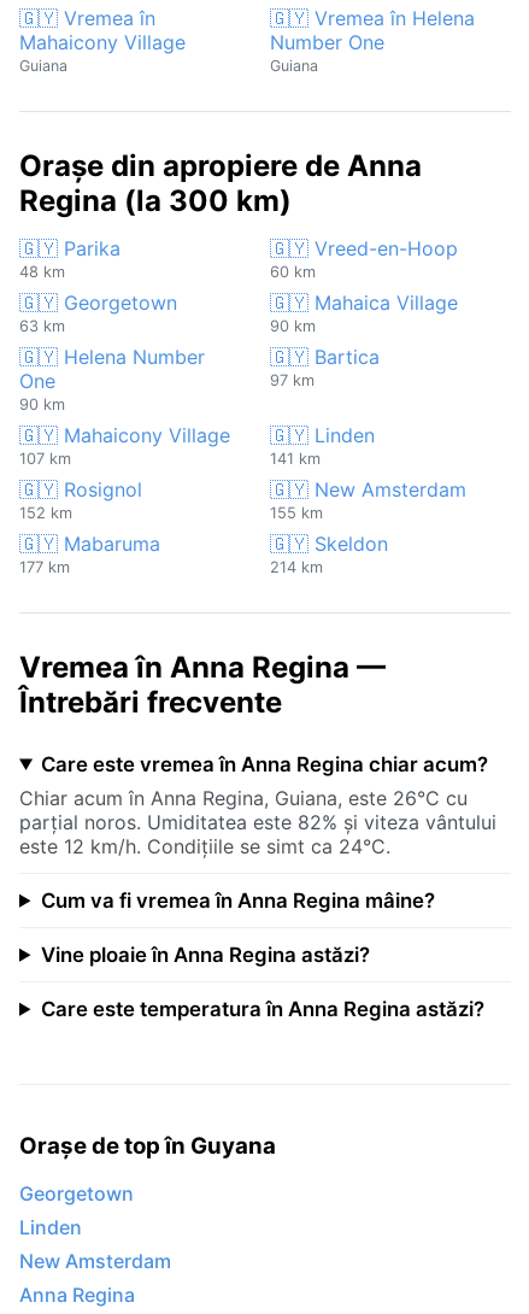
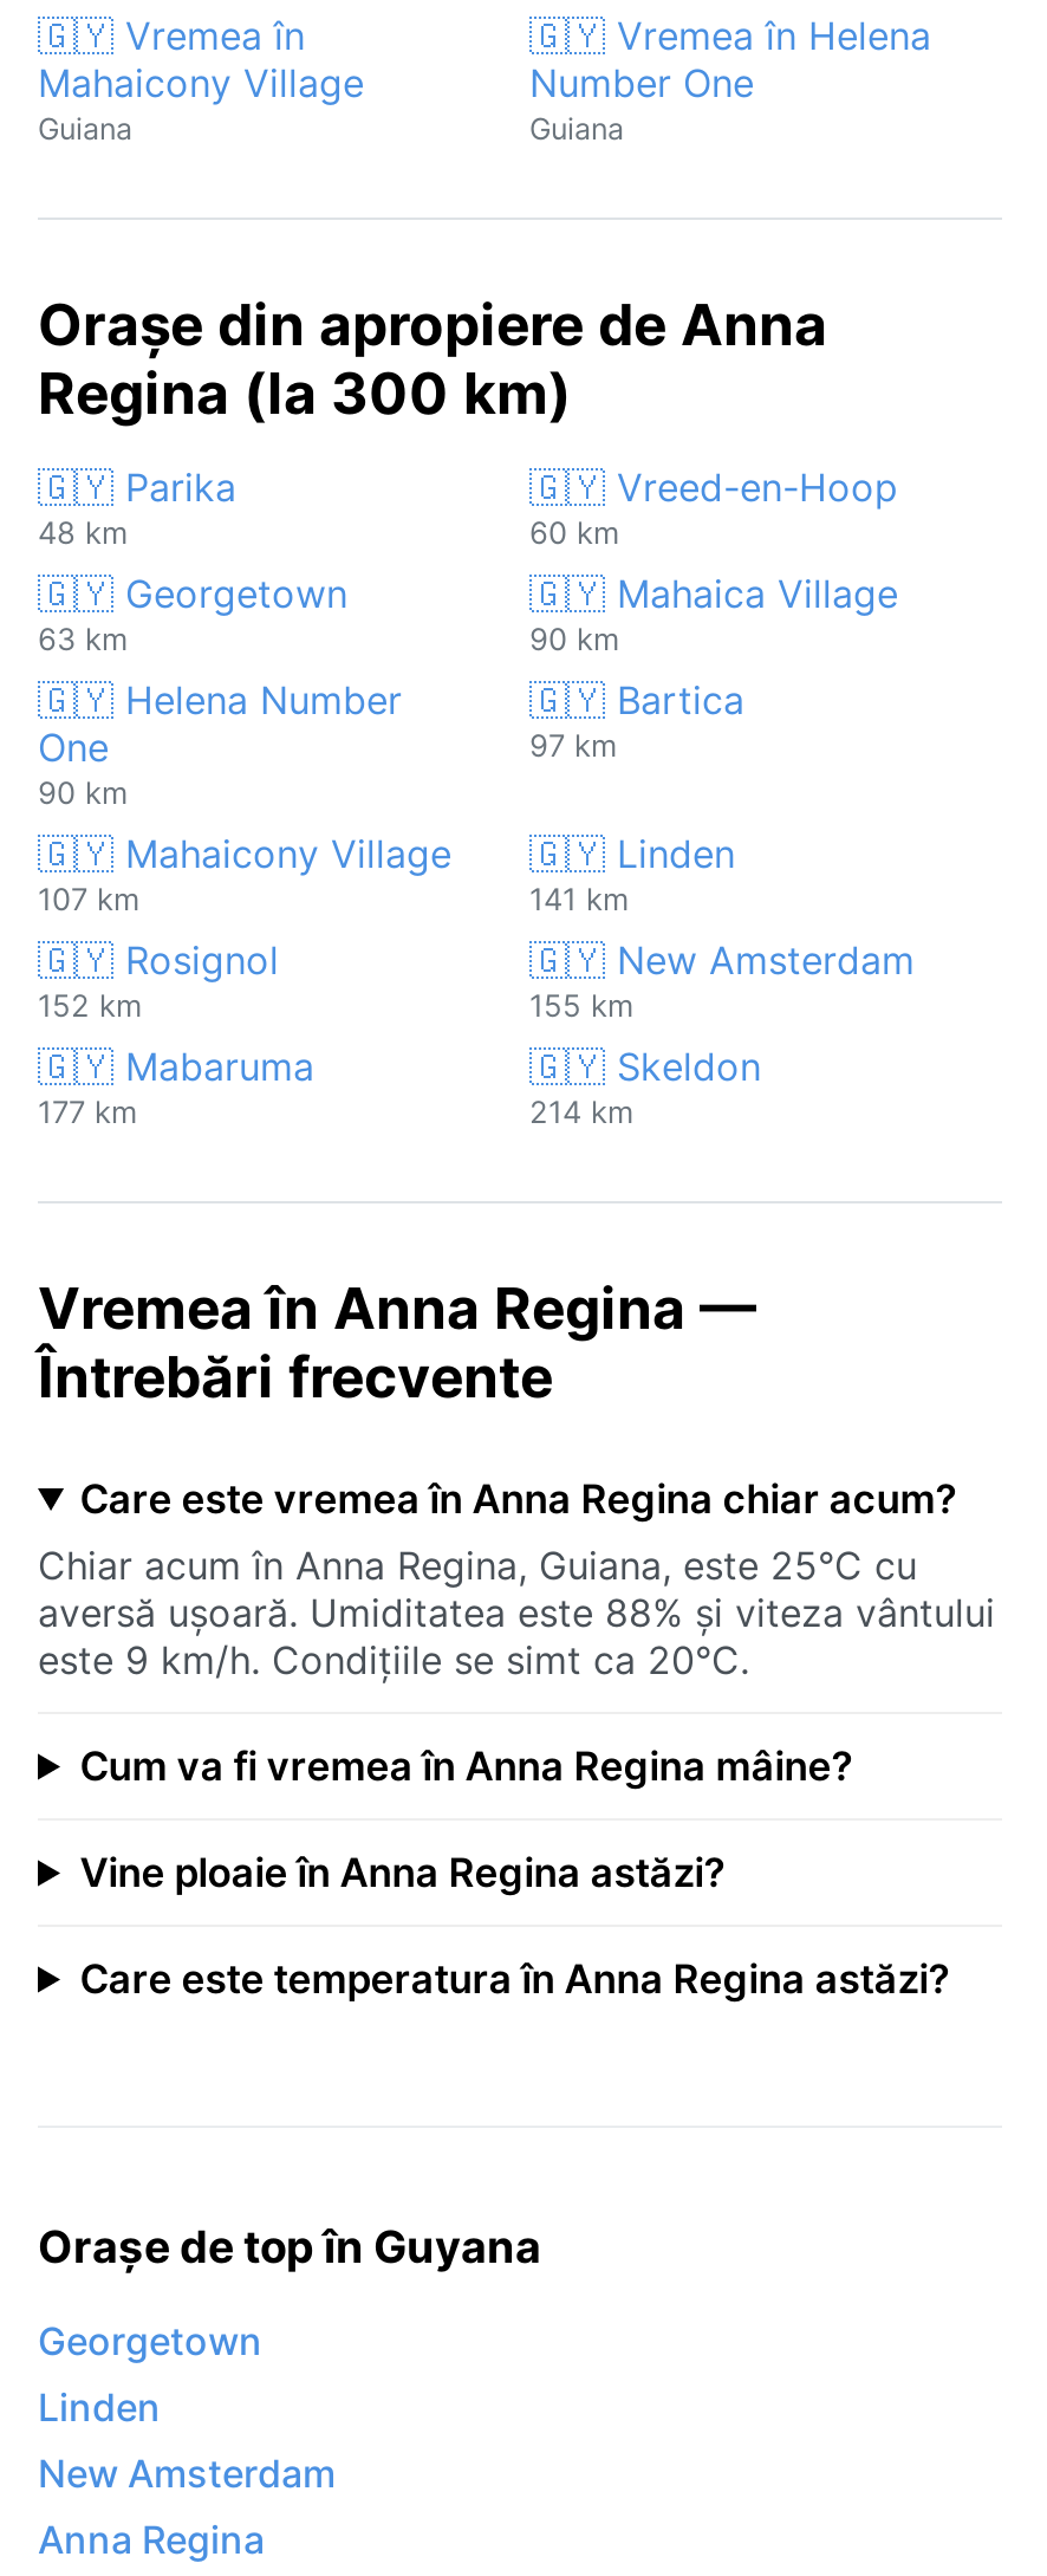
- Chiar acum în Anna Regina, Guiana, este 26°C cu
+ Chiar acum în Anna Regina, Guiana, este 25°C cu

- parțial noros. Umiditatea este 82% și viteza vântului
+ aversă ușoară. Umiditatea este 88% și viteza vântului

- este 12 km/h. Condițiile se simt ca 24°C.
+ este 9 km/h. Condițiile se simt ca 20°C.
